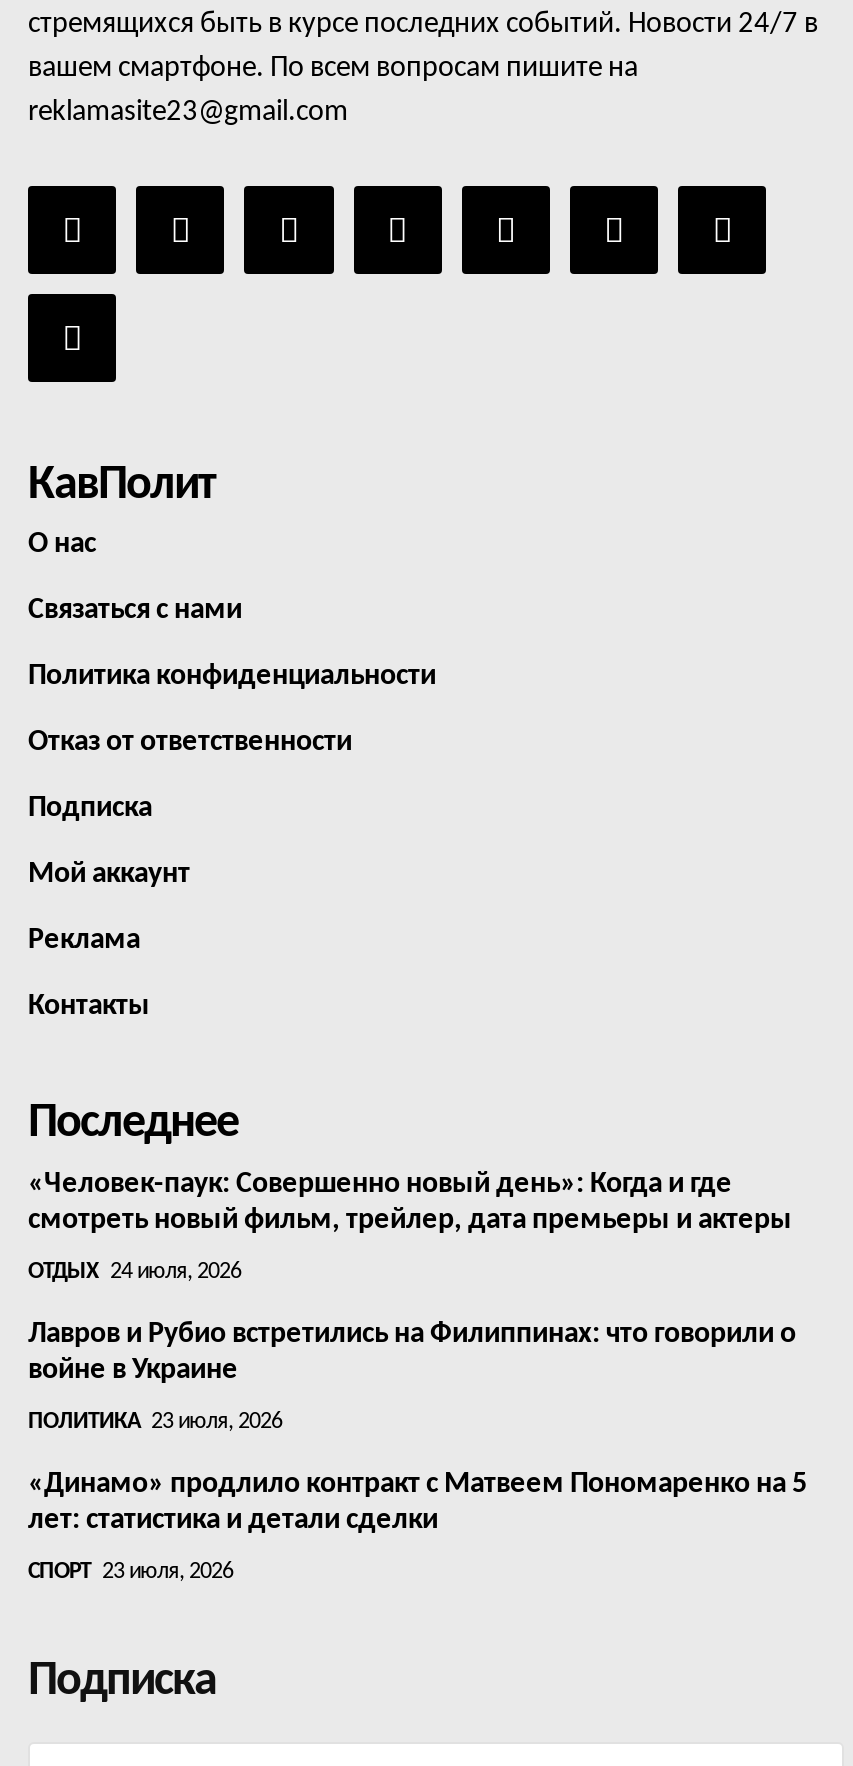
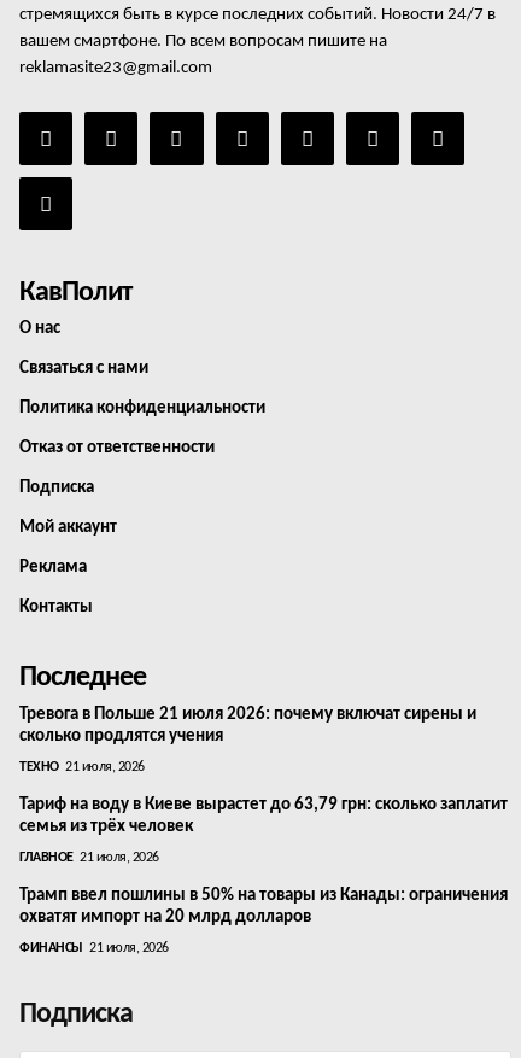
- «Человек-паук: Совершенно новый день»: Когда и где
- смотреть новый фильм, трейлер, дата премьеры и актеры
+ Тревога в Польше 21 июля 2026: почему включат сирены и
+ сколько продлятся учения

- ОТДЫХ 24 июля, 2026
+ ТЕХНО 21 июля, 2026

- Лавров и Рубио встретились на Филиппинах: что говорили о
- войне в Украине
+ Тариф на воду в Киеве вырастет до 63,79 грн: сколько заплатит
+ семья из трёх человек

- ПОЛИТИКА 23 июля, 2026
+ ГЛАВНОЕ 21 июля, 2026

- «Динамо» продлило контракт с Матвеем Пономаренко на 5
- лет: статистика и детали сделки
+ Трамп ввел пошлины в 50% на товары из Канады: ограничения
+ охватят импорт на 20 млрд долларов

- СПОРТ 23 июля, 2026
+ ФИНАНСЫ 21 июля, 2026
